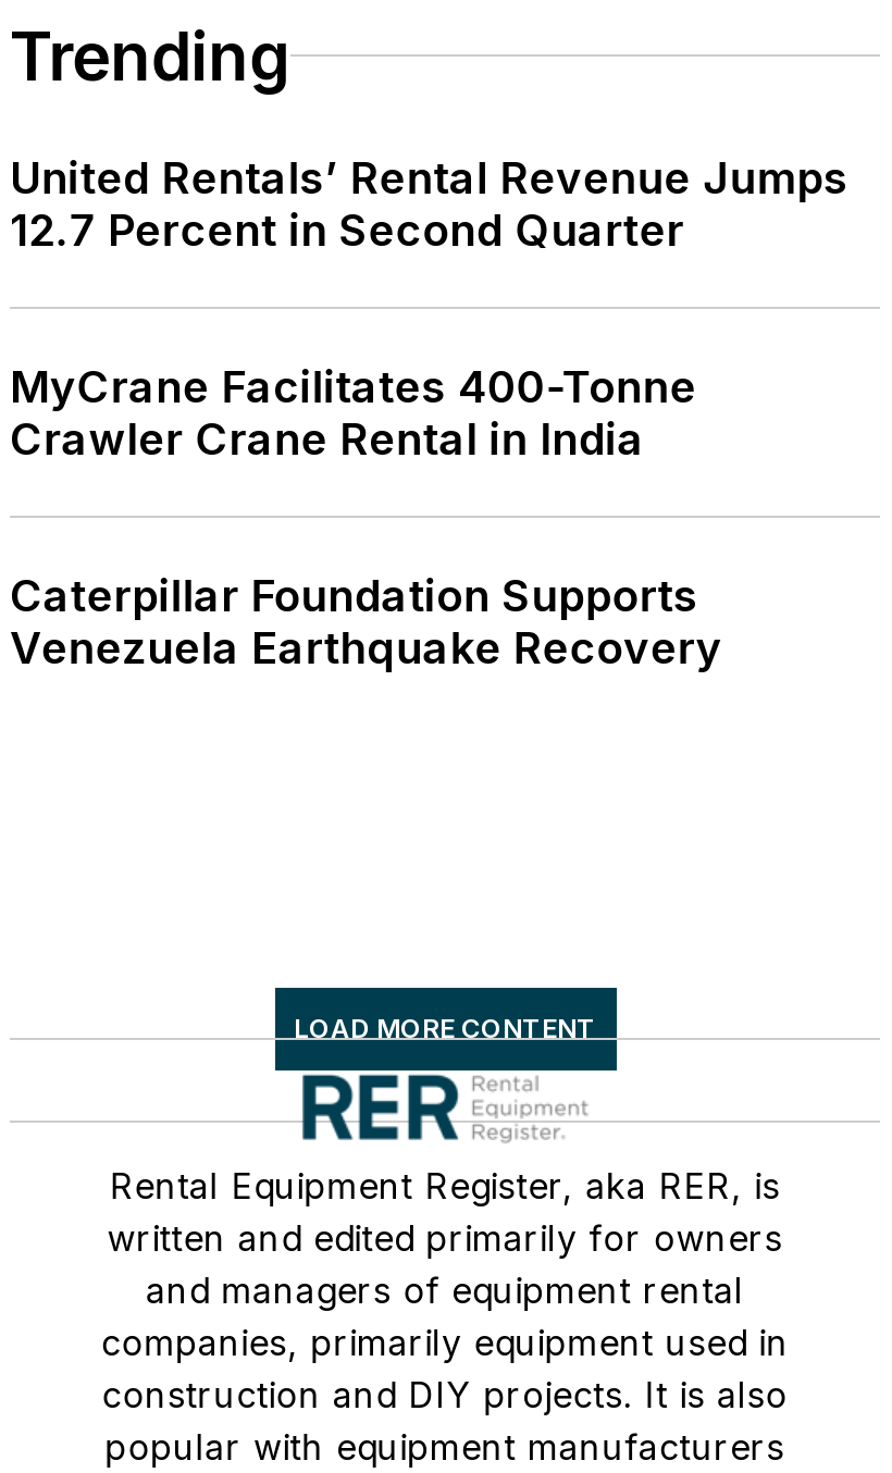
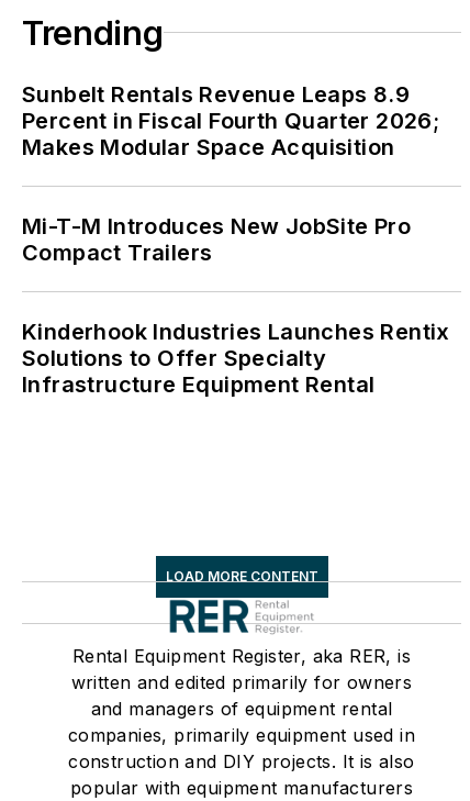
- United Rentals’ Rental Revenue Jumps
- 12.7 Percent in Second Quarter
+ Sunbelt Rentals Revenue Leaps 8.9
+ Percent in Fiscal Fourth Quarter 2026;
+ Makes Modular Space Acquisition

- MyCrane Facilitates 400-Tonne
- Crawler Crane Rental in India
+ Mi-T-M Introduces New JobSite Pro
+ Compact Trailers

- Caterpillar Foundation Supports
- Venezuela Earthquake Recovery
+ Kinderhook Industries Launches Rentix
+ Solutions to Offer Specialty
+ Infrastructure Equipment Rental
